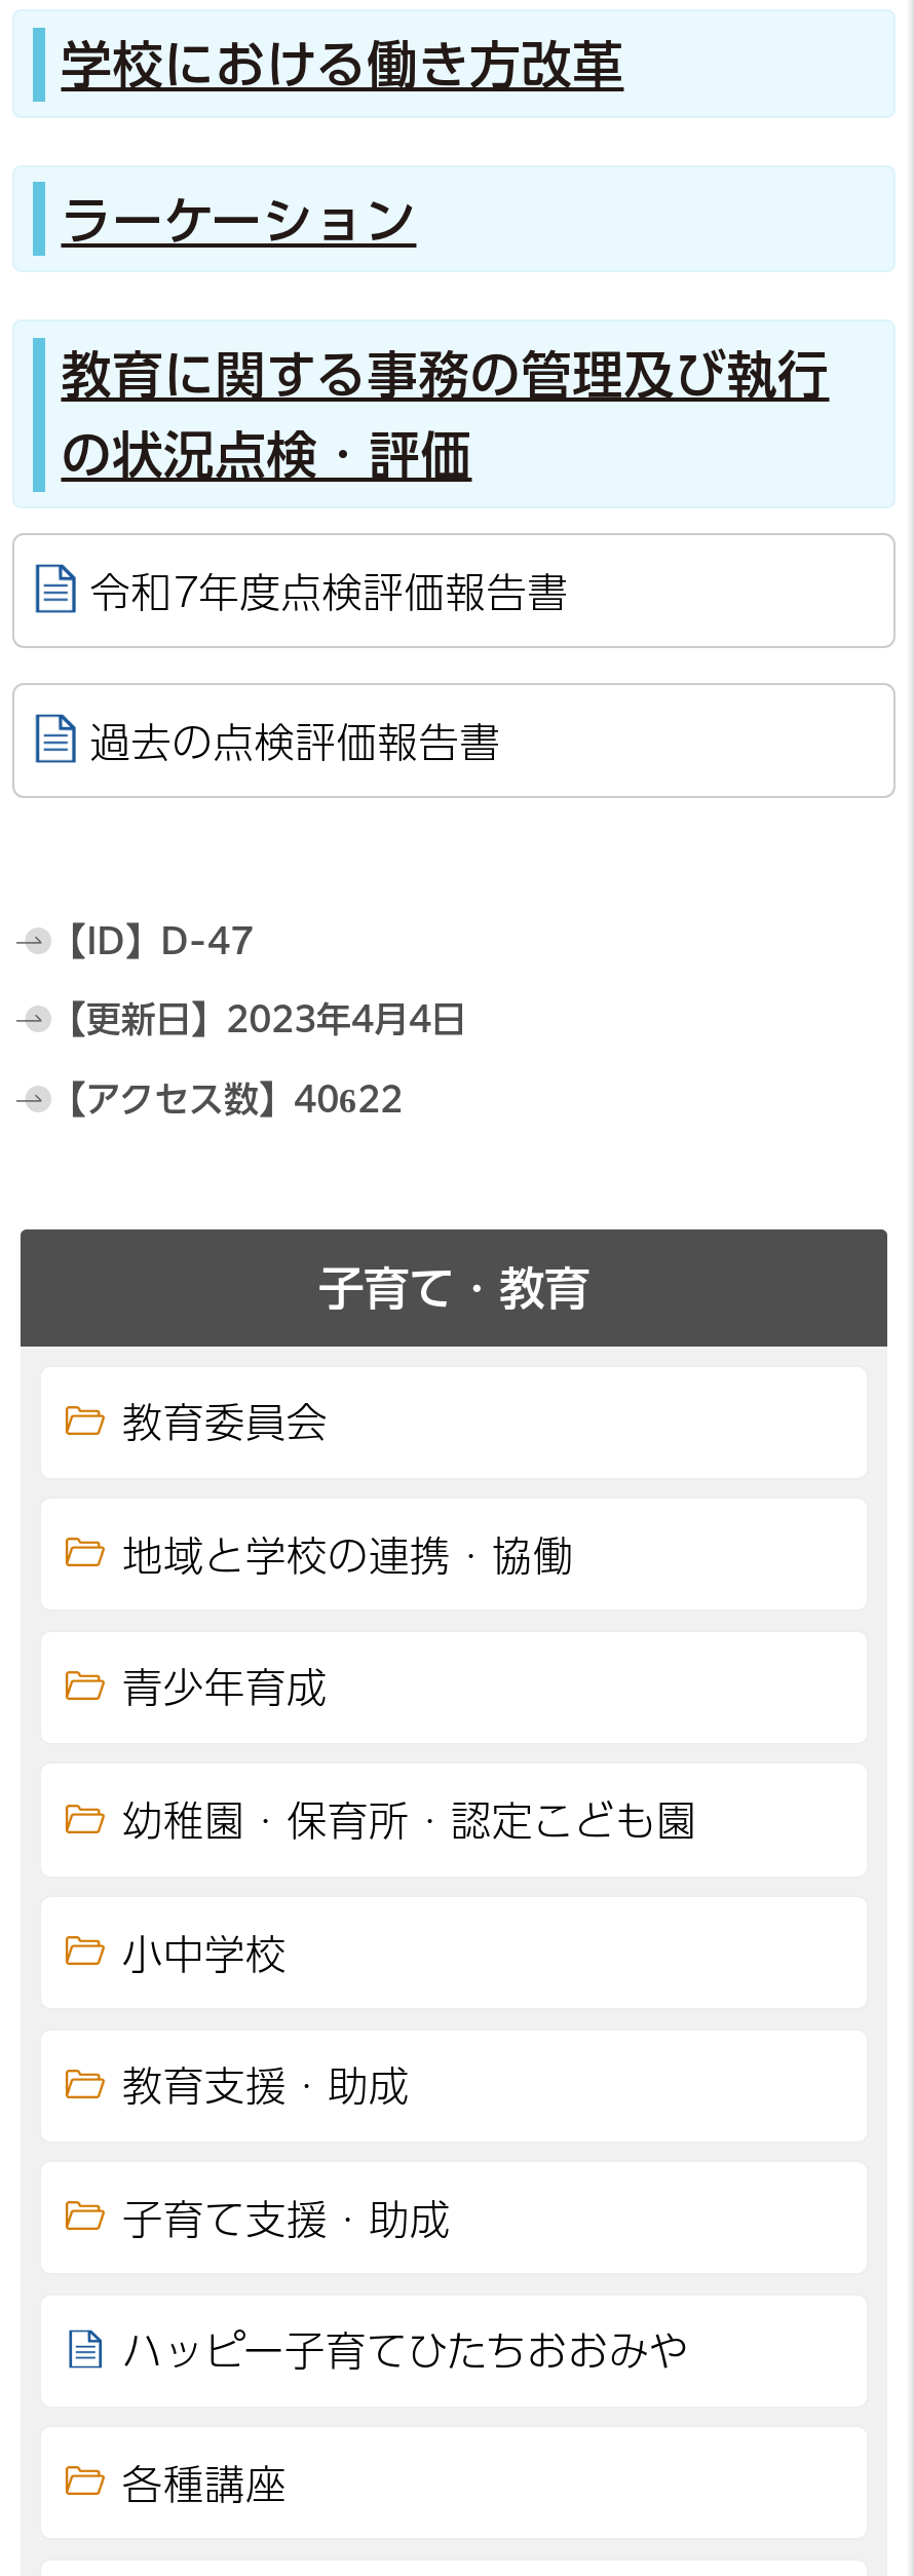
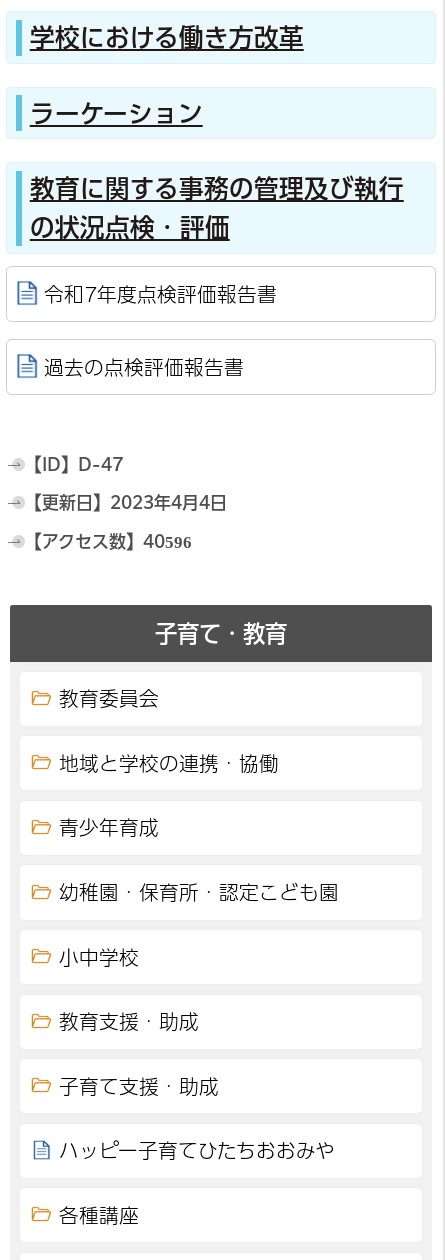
- 【アクセス数】40622
+ 【アクセス数】40596
